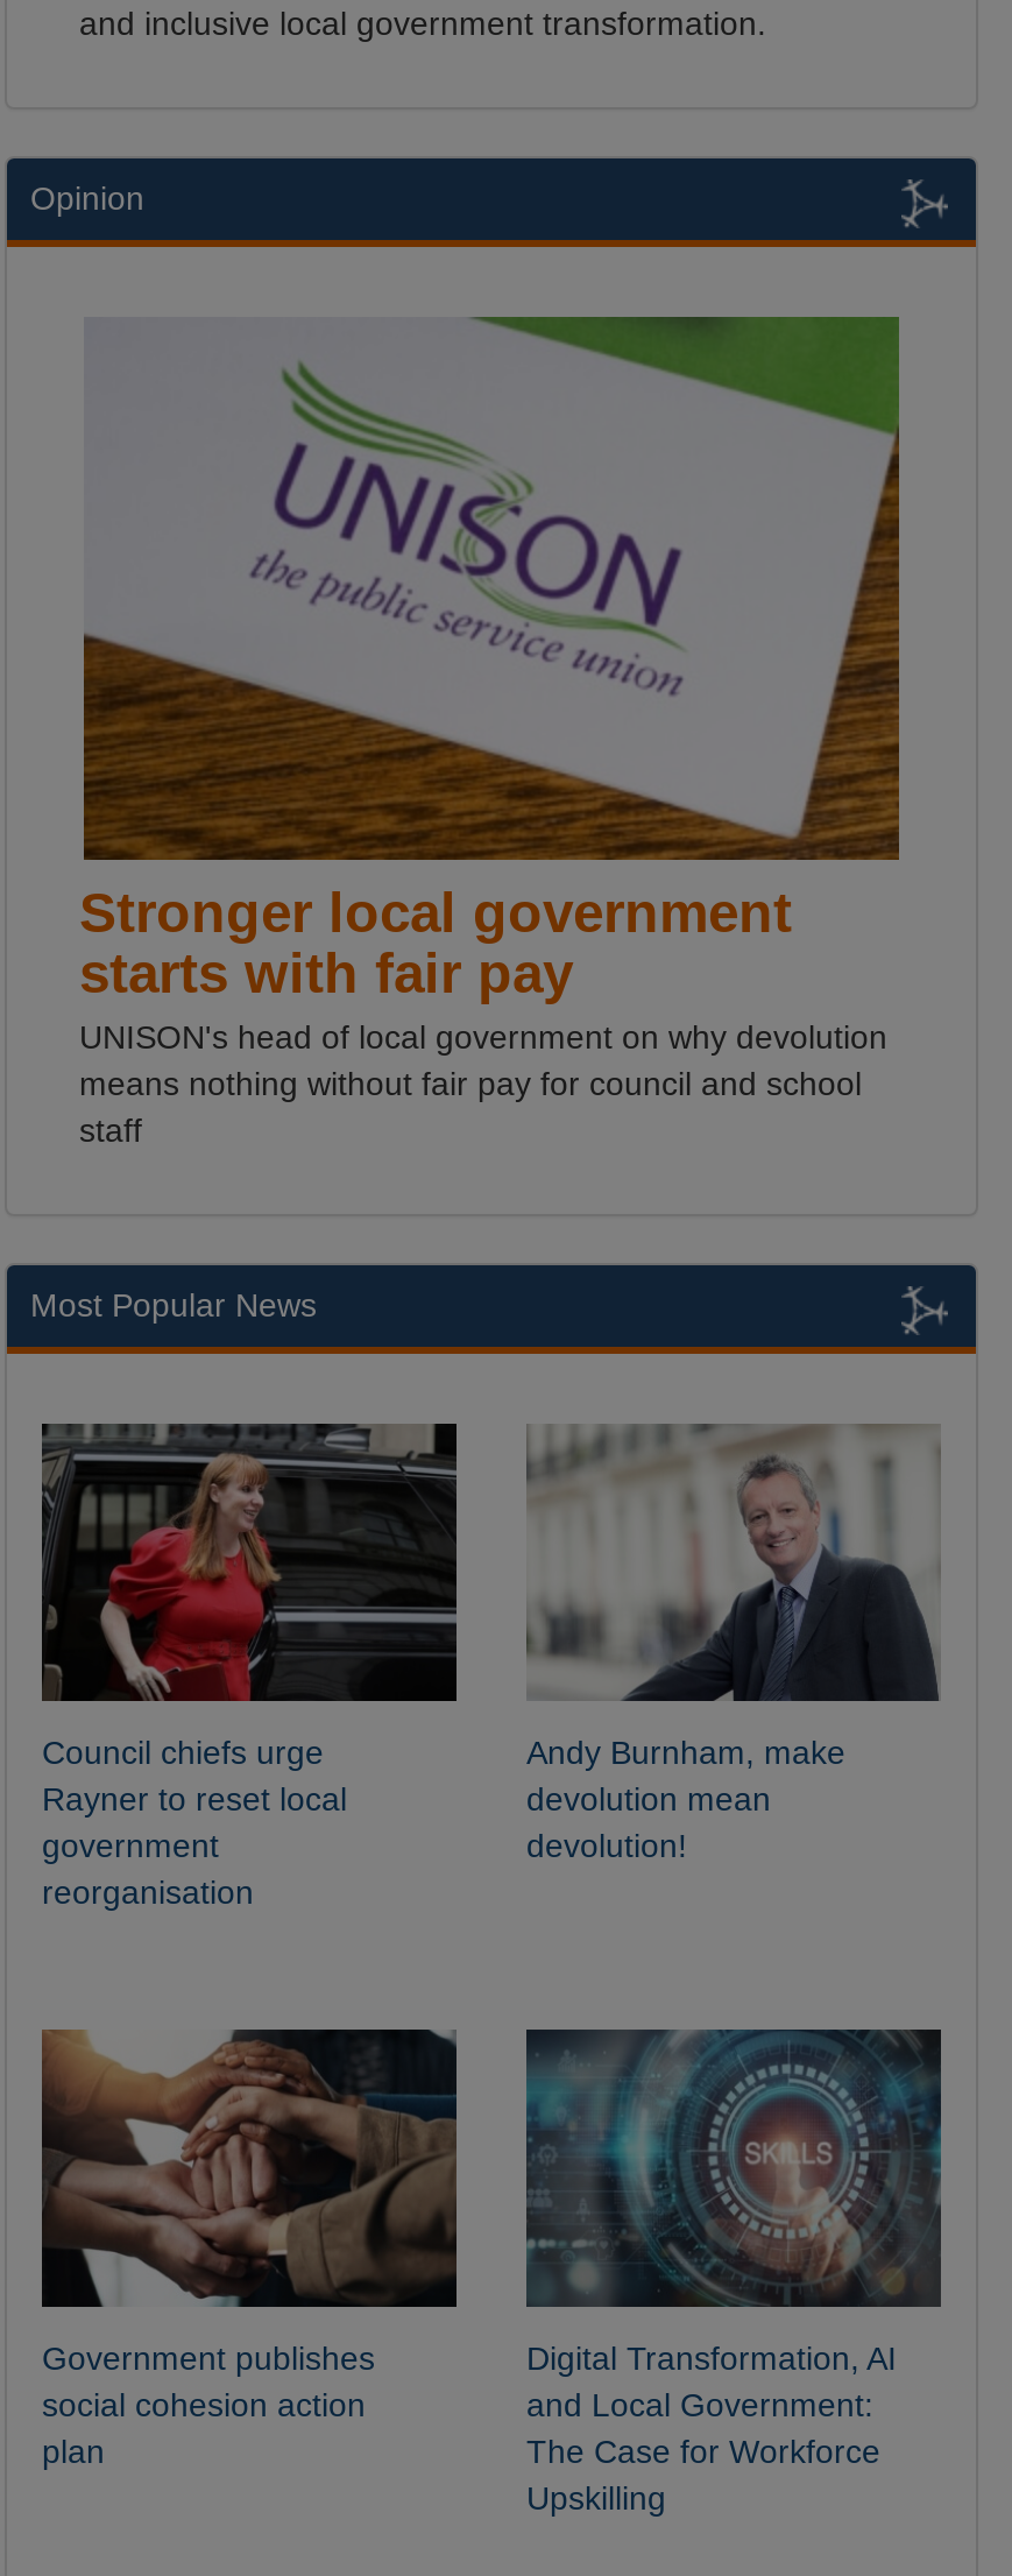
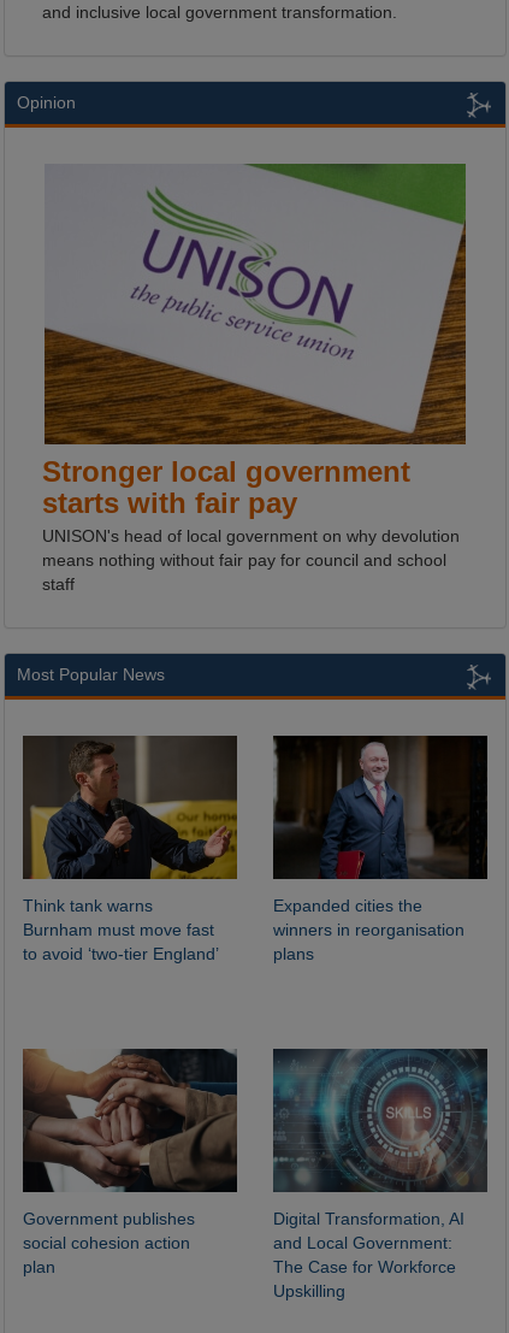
- [image]
- Council chiefs urge
- Rayner to reset local
- government
- reorganisation
+ [image]
+ Think tank warns
+ Burnham must move fast
+ to avoid ‘two-tier England’

- [image]
- Andy Burnham, make
- devolution mean
- devolution!
+ [image]
+ Expanded cities the
+ winners in reorganisation
+ plans
